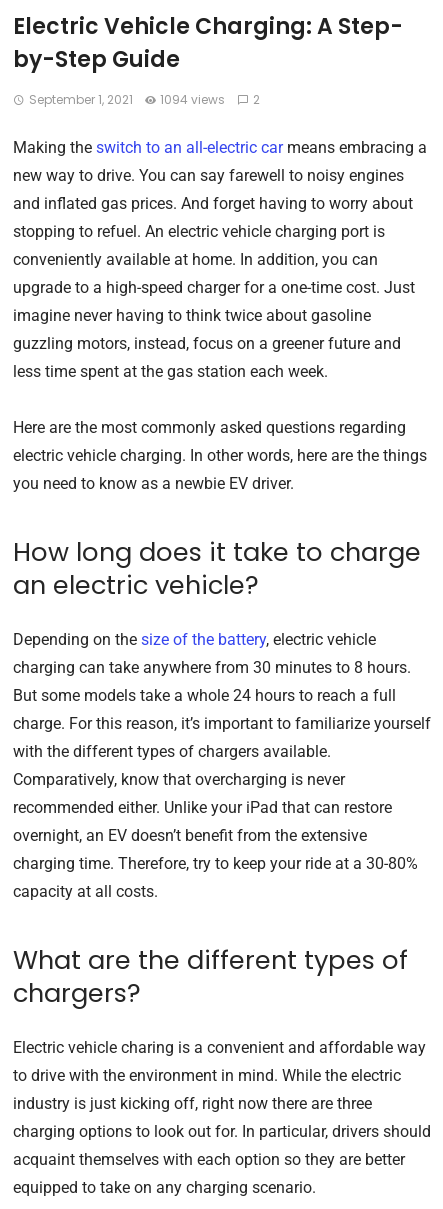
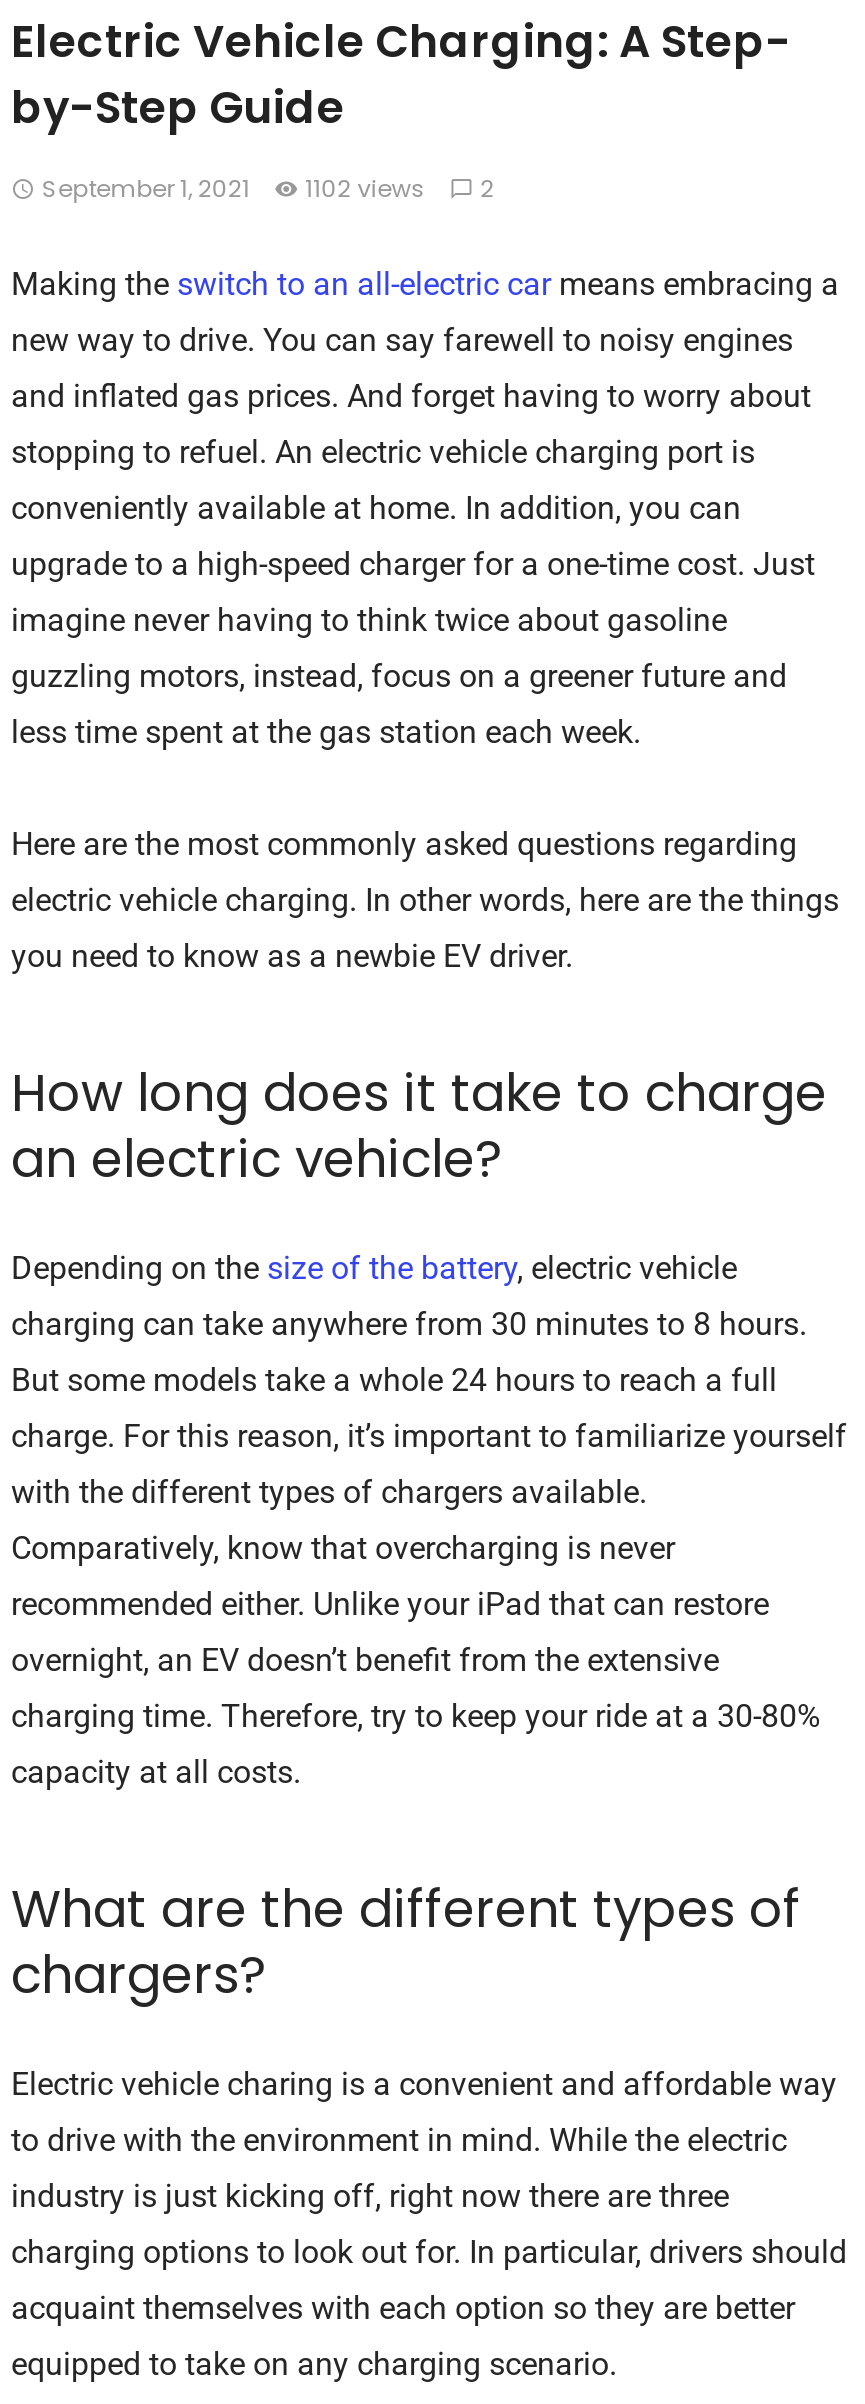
- September 1, 2021 1094 views 2
+ September 1, 2021 1102 views 2
